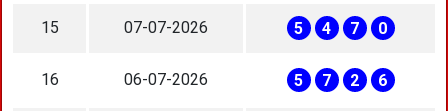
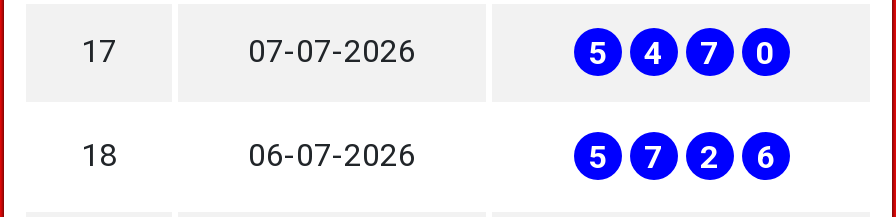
- 15
+ 17

- 16
+ 18
